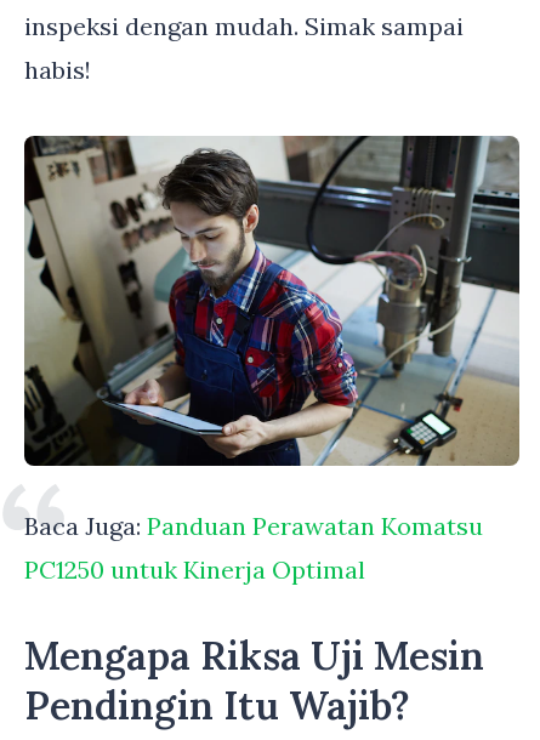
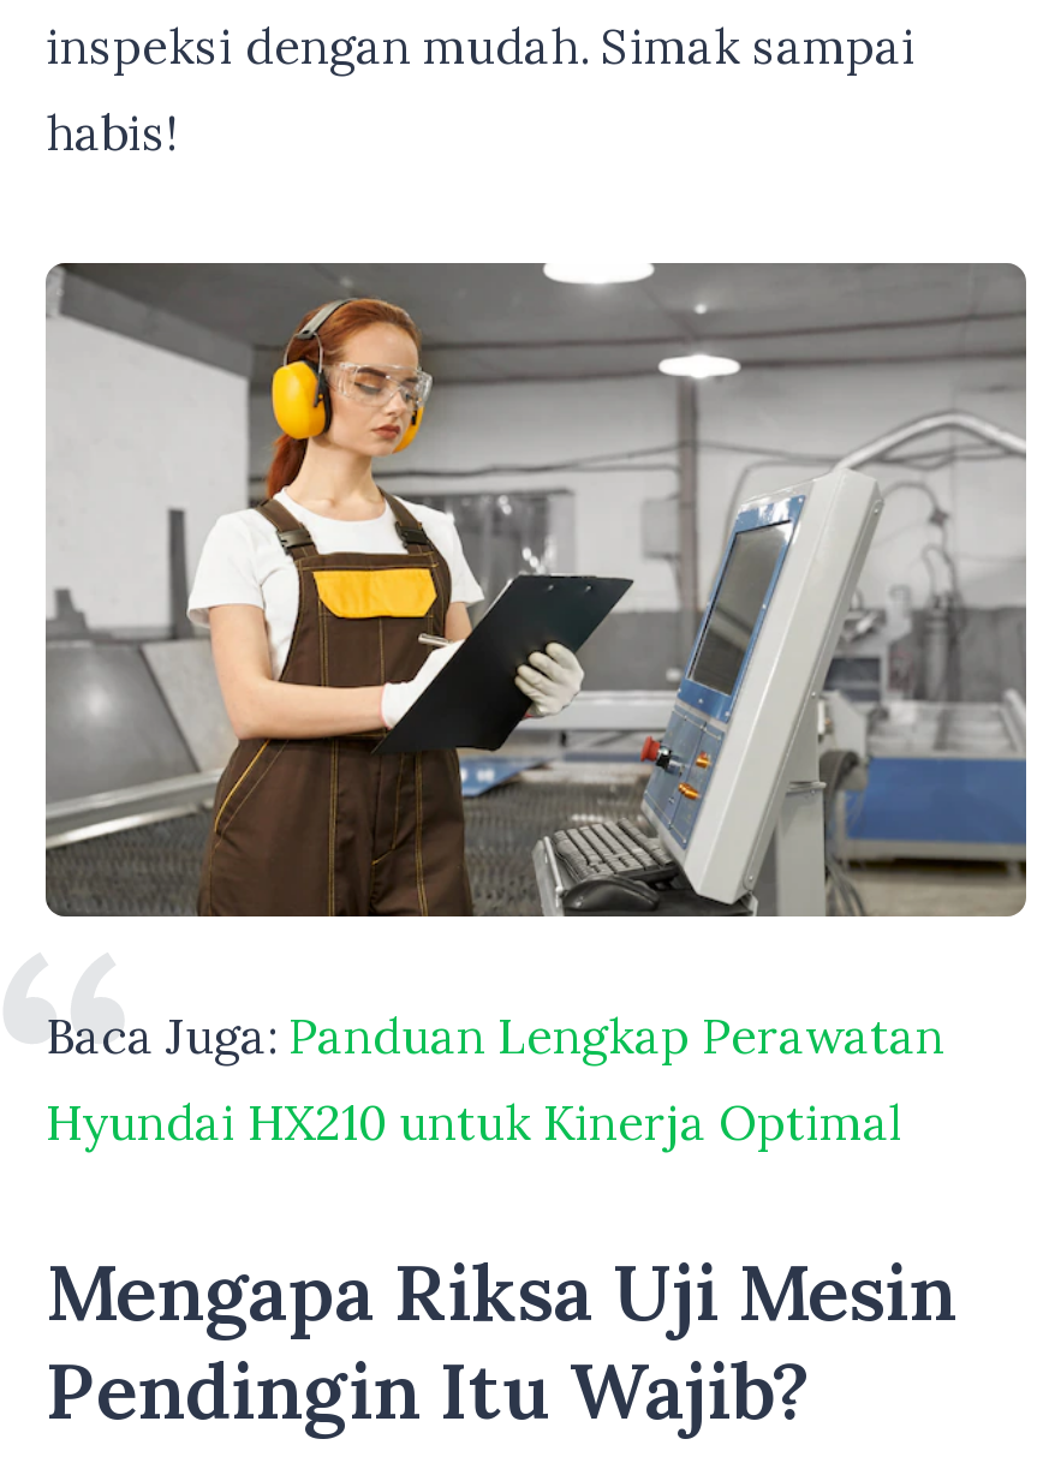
- [image]
- Baca Juga: Panduan Perawatan Komatsu
- PC1250 untuk Kinerja Optimal
+ [image]
+ Baca Juga: Panduan Lengkap Perawatan
+ Hyundai HX210 untuk Kinerja Optimal
